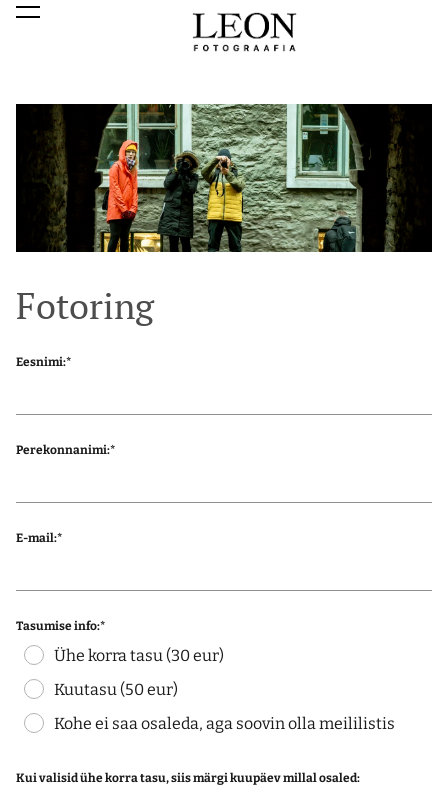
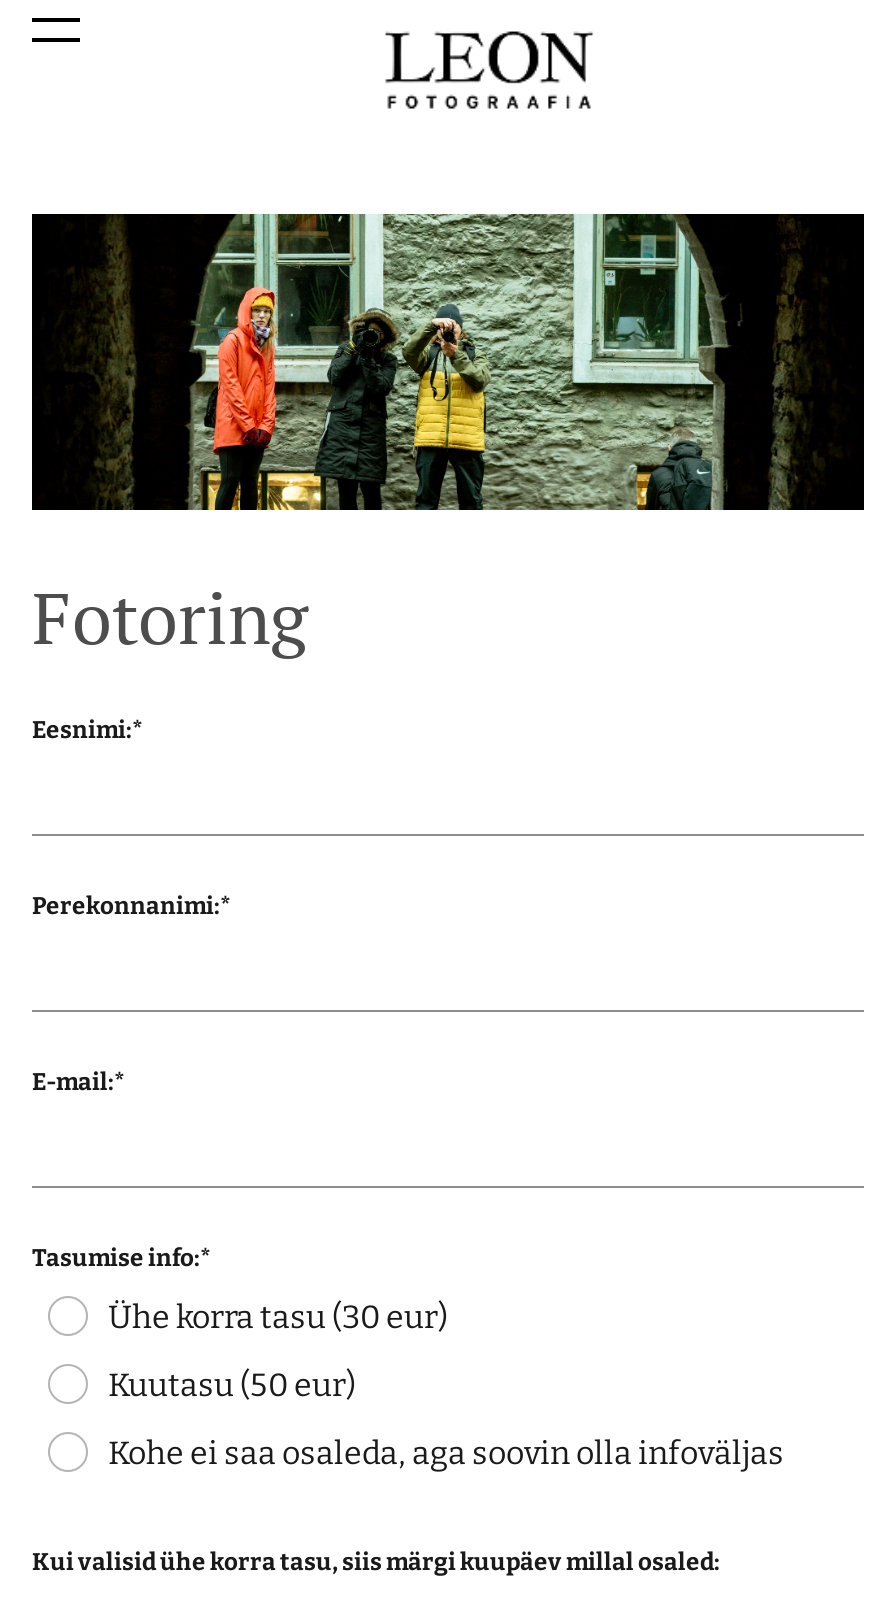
- Kohe ei saa osaleda, aga soovin olla meililistis
+ Kohe ei saa osaleda, aga soovin olla infoväljas
